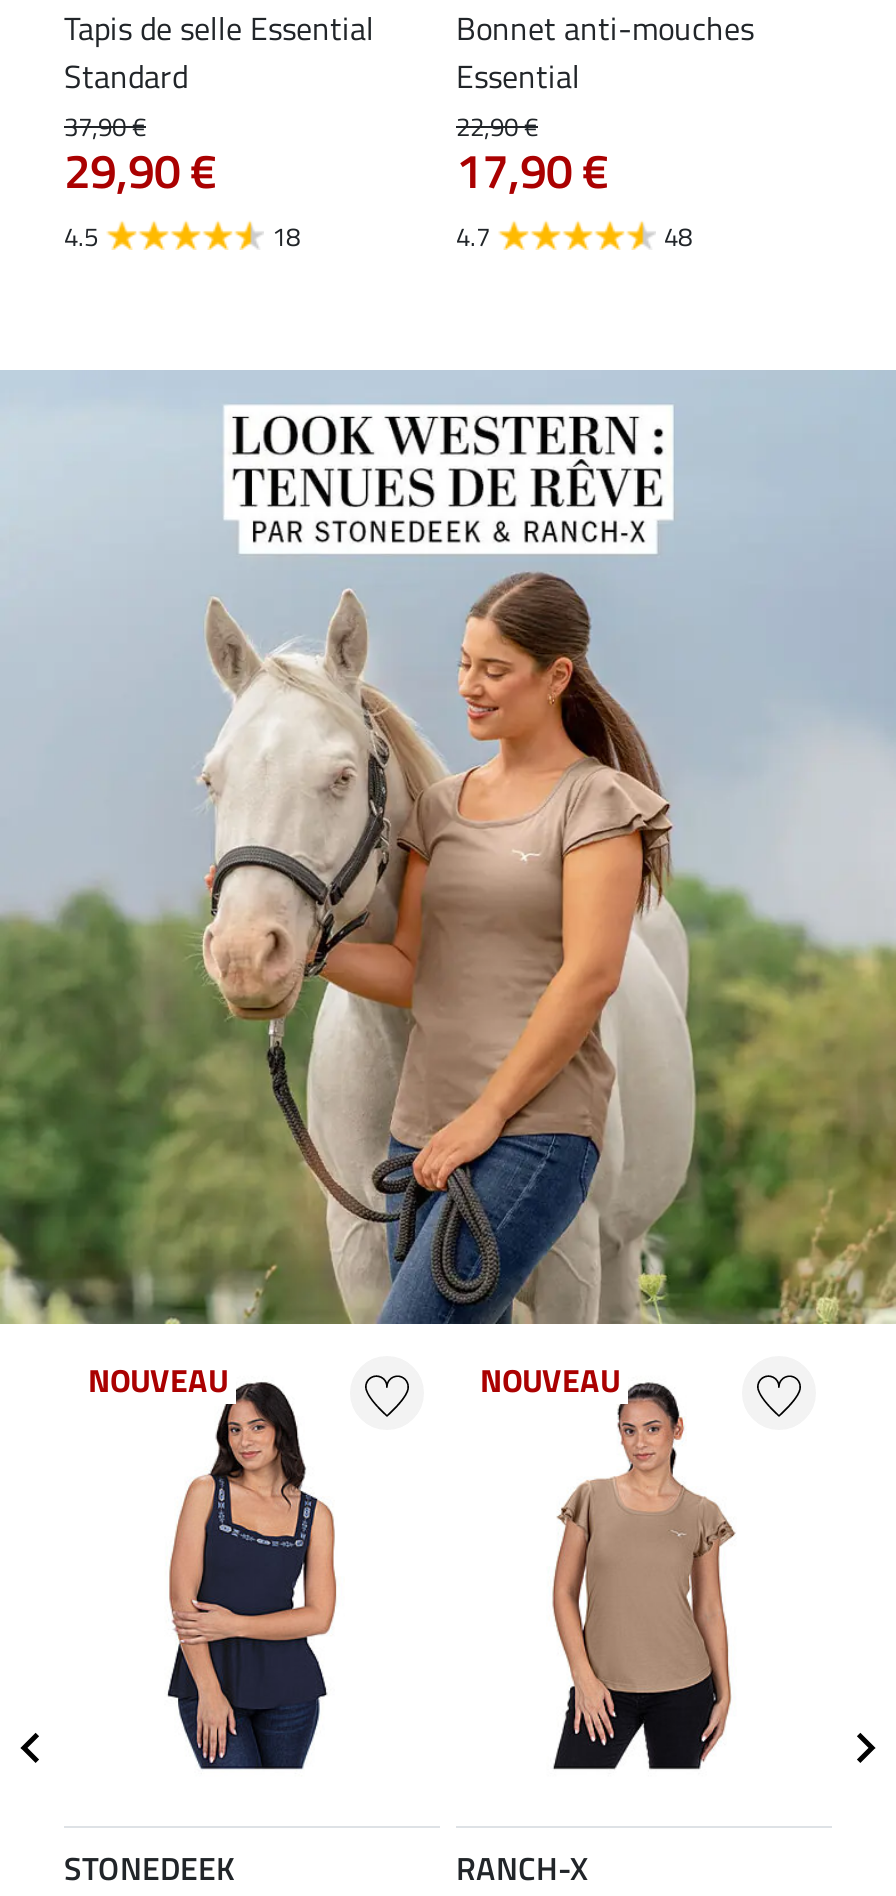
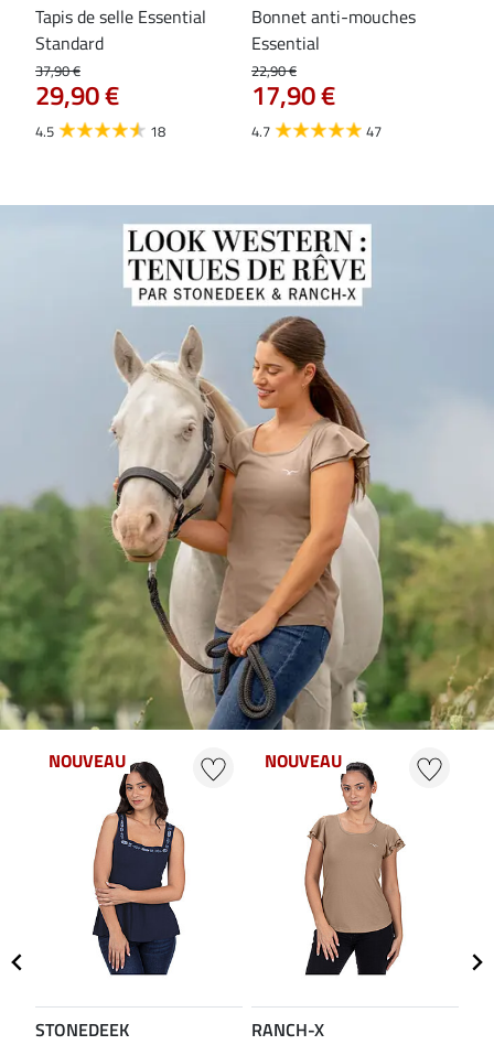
- 48
+ 47
